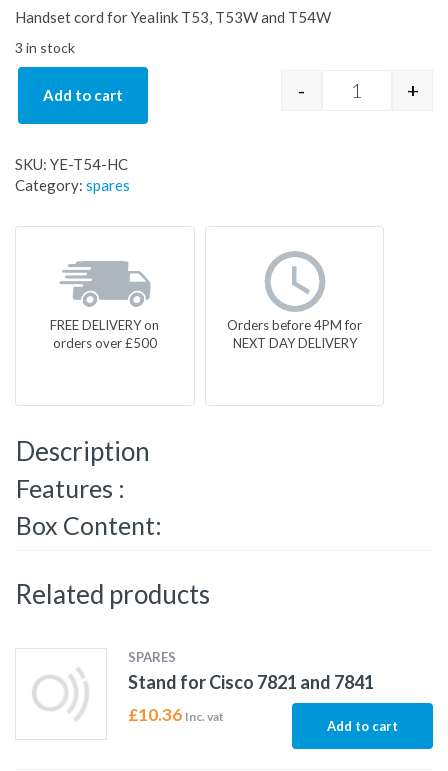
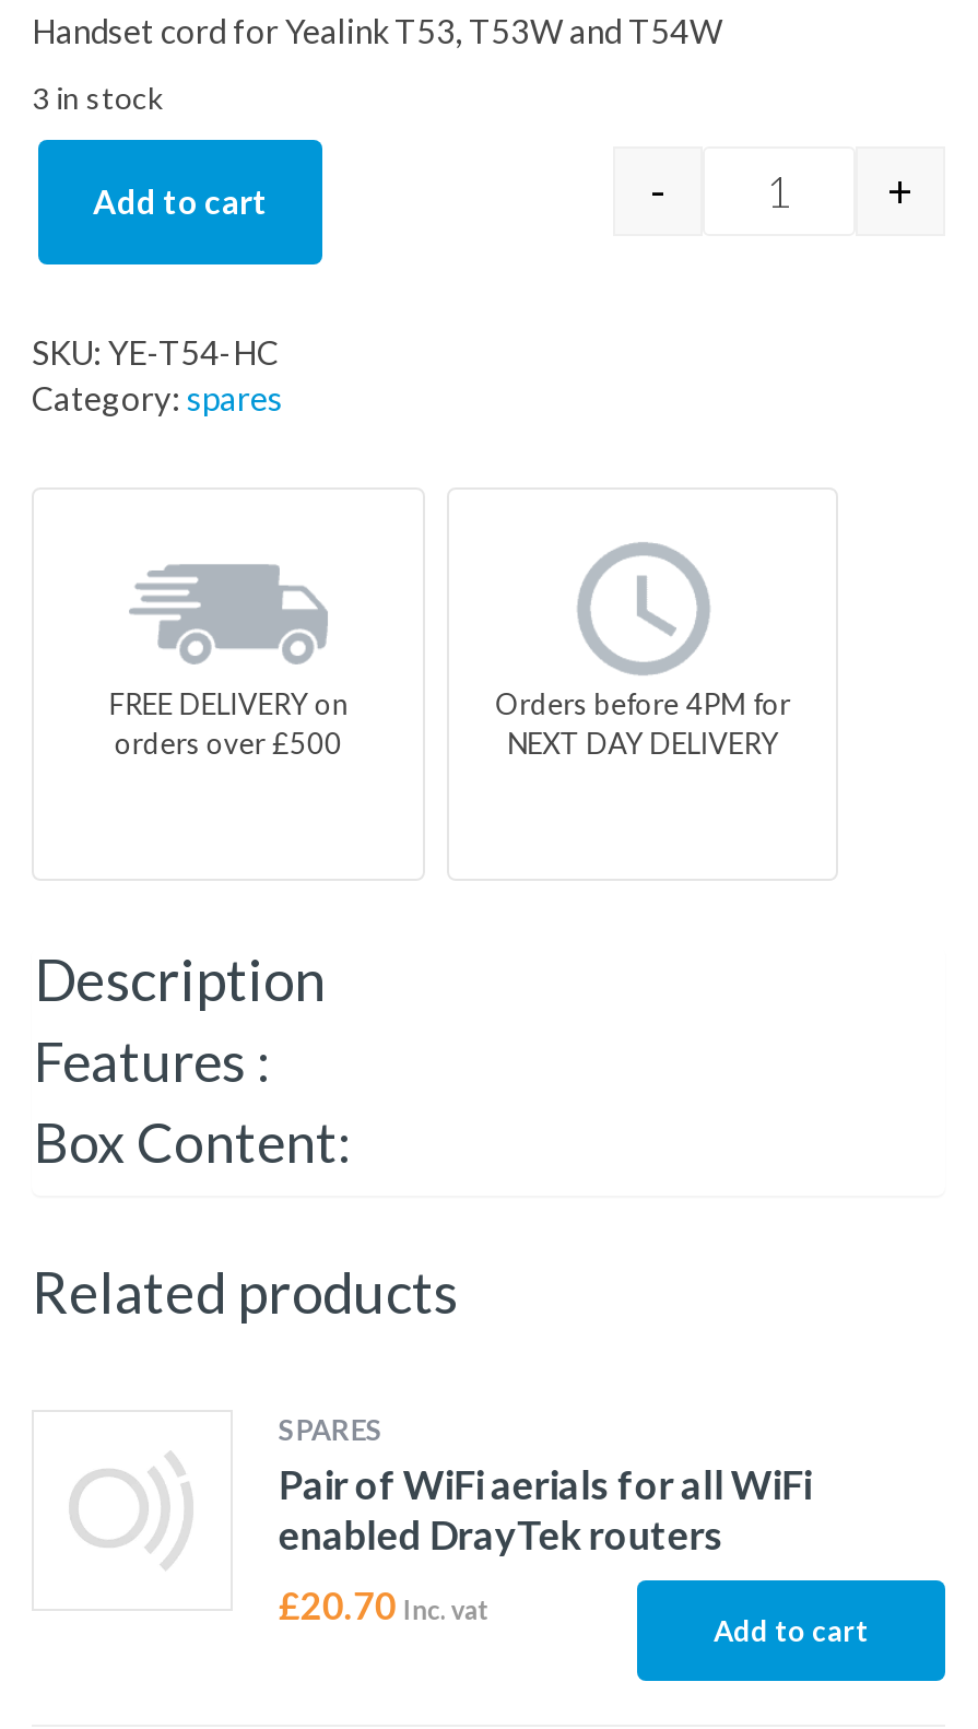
- Stand for Cisco 7821 and 7841
+ Pair of WiFi aerials for all WiFi
+ enabled DrayTek routers

- £10.36 Inc. vat
+ £20.70 Inc. vat
